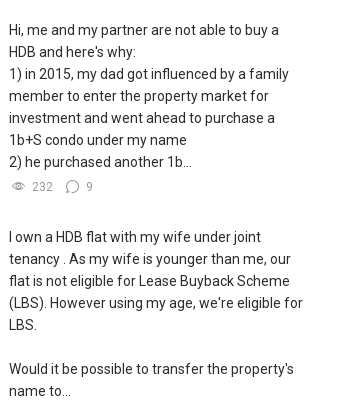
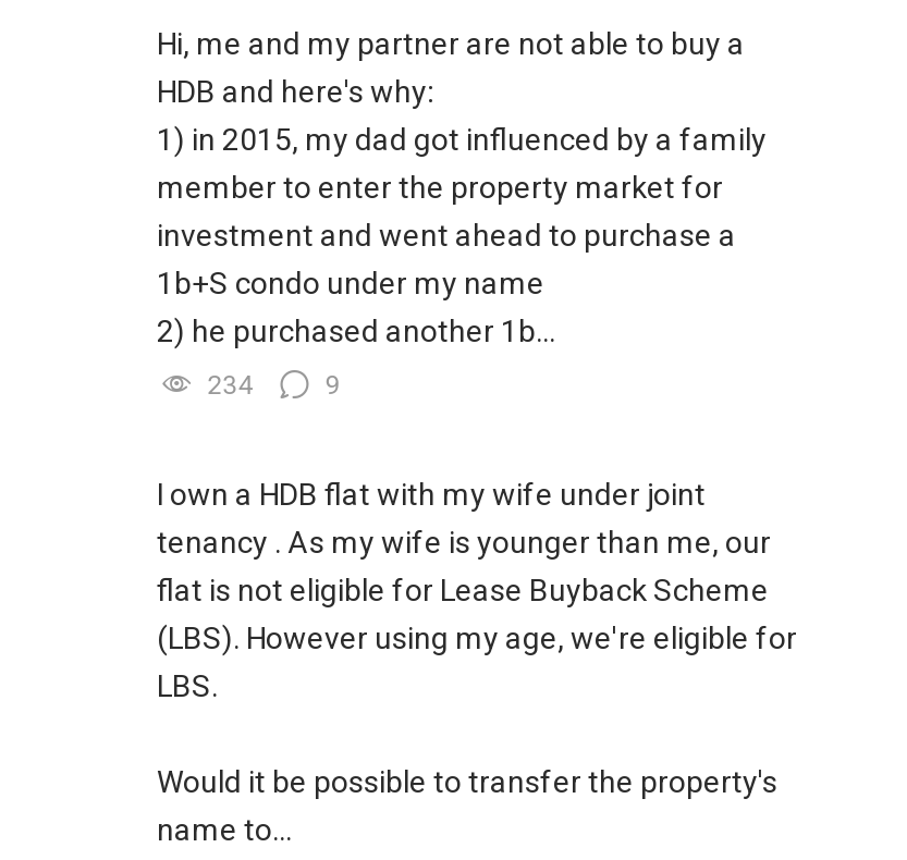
- 232
+ 234
